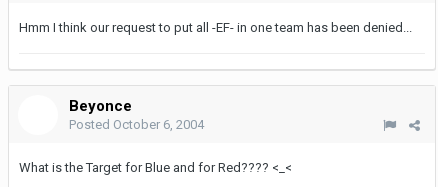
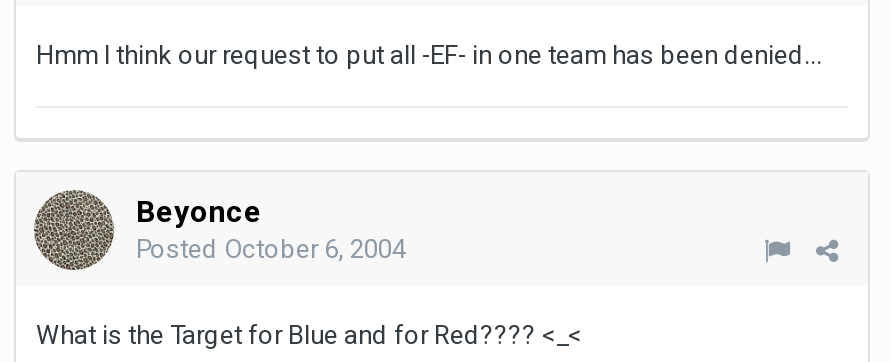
+ [image]
